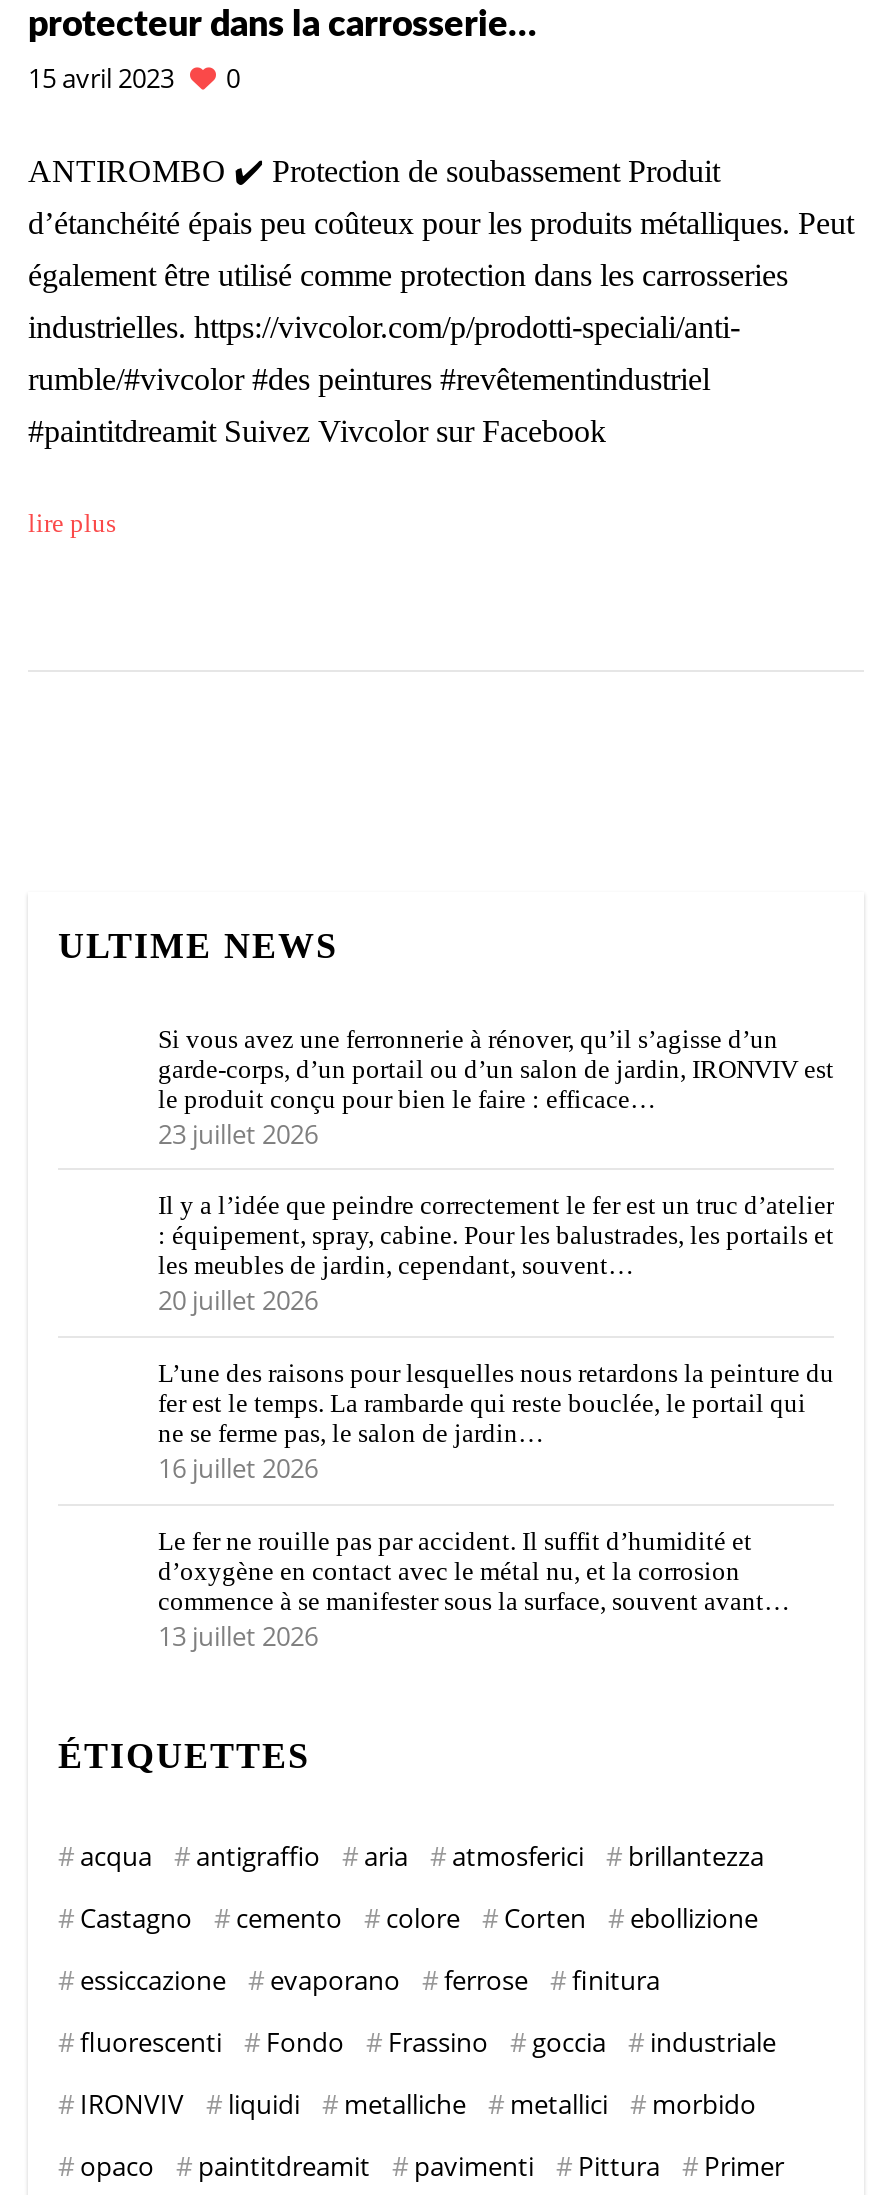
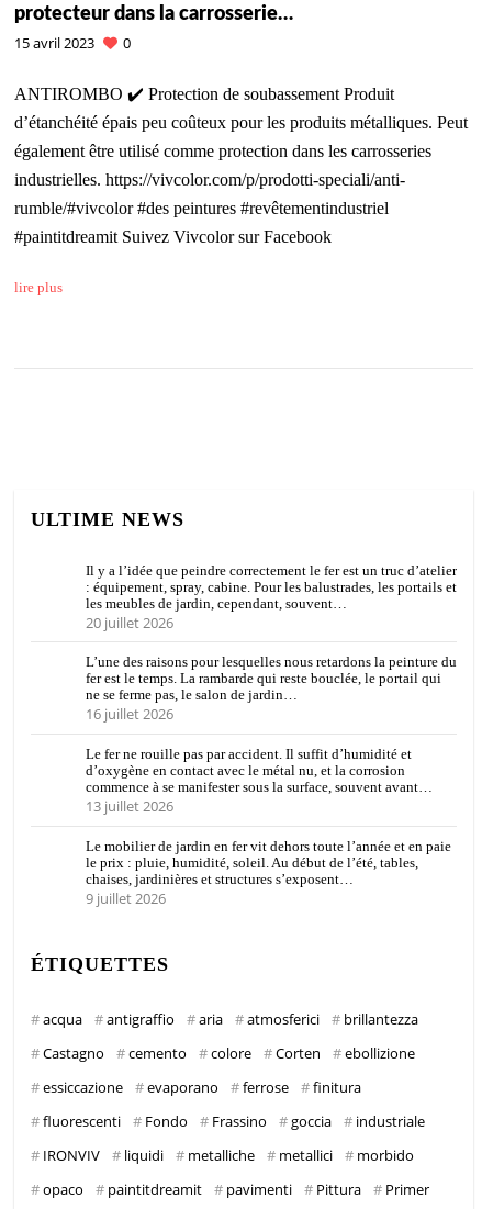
- Si vous avez une ferronnerie à rénover, qu’il s’agisse d’un
- garde-corps, d’un portail ou d’un salon de jardin, IRONVIV est
- le produit conçu pour bien le faire : efficace…
- 23 juillet 2026

moved up: Il y a l’idée que peindre correctement le fer est un truc d’atelier | : équipement, spray, cabine. Pour les balustrades, les portails et | les meubles de jardin, cependant, souvent… | ... | commence à se manifester sous la surface, souvent avant… | 13 juillet 2026

+ Le mobilier de jardin en fer vit dehors toute l’année et en paie
+ le prix : pluie, humidité, soleil. Au début de l’été, tables,
+ chaises, jardinières et structures s’exposent…
+ 9 juillet 2026
